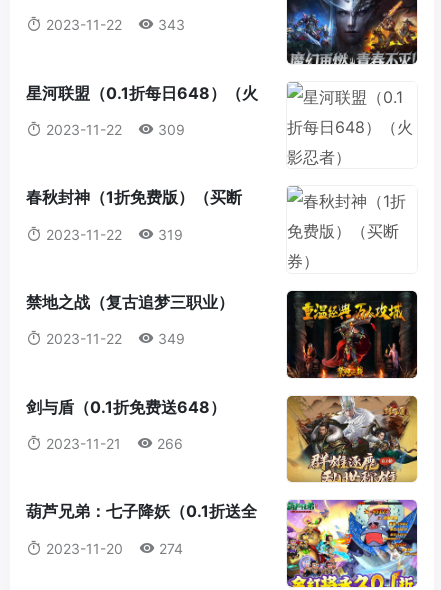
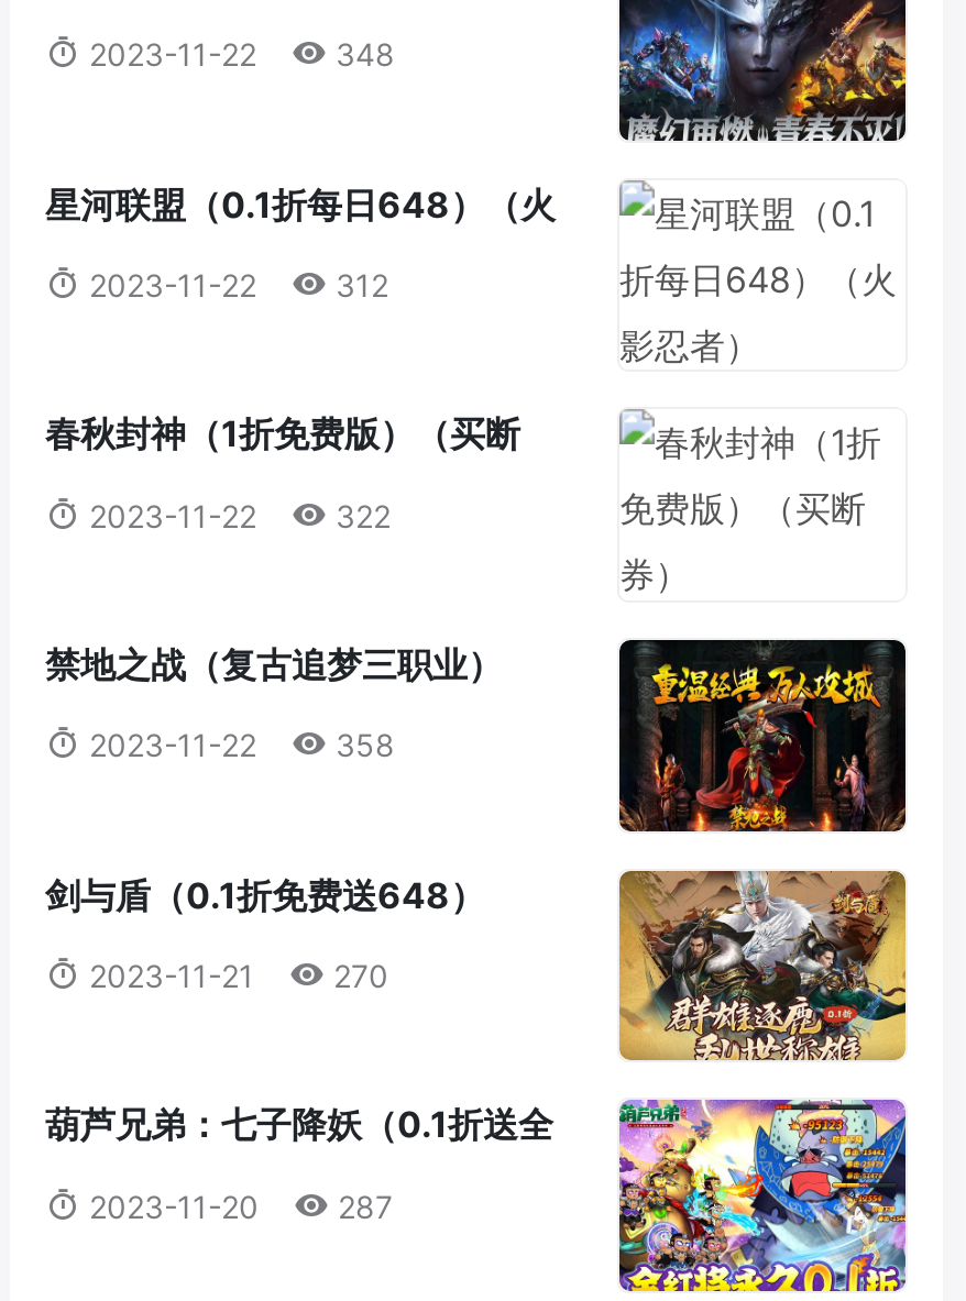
- 343
+ 348

- 309
+ 312

- 319
+ 322

- 349
+ 358

- 266
+ 270

- 274
+ 287
